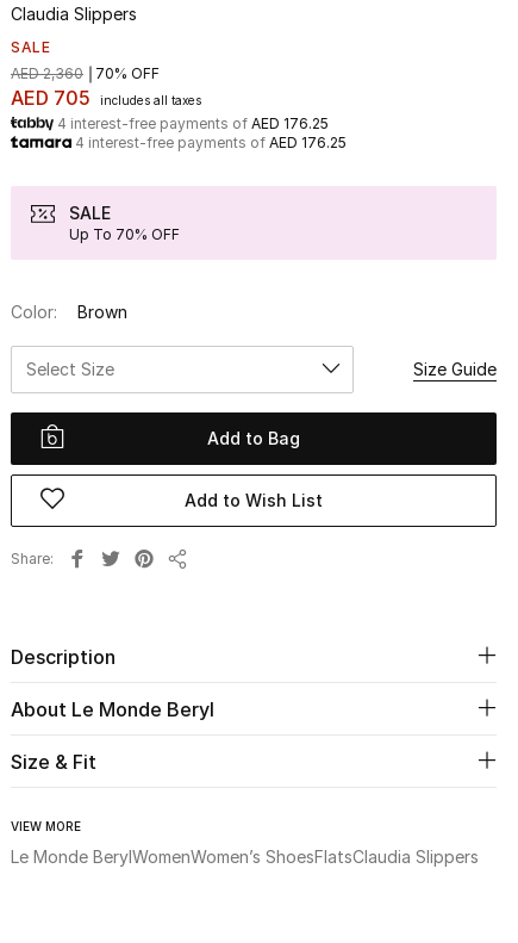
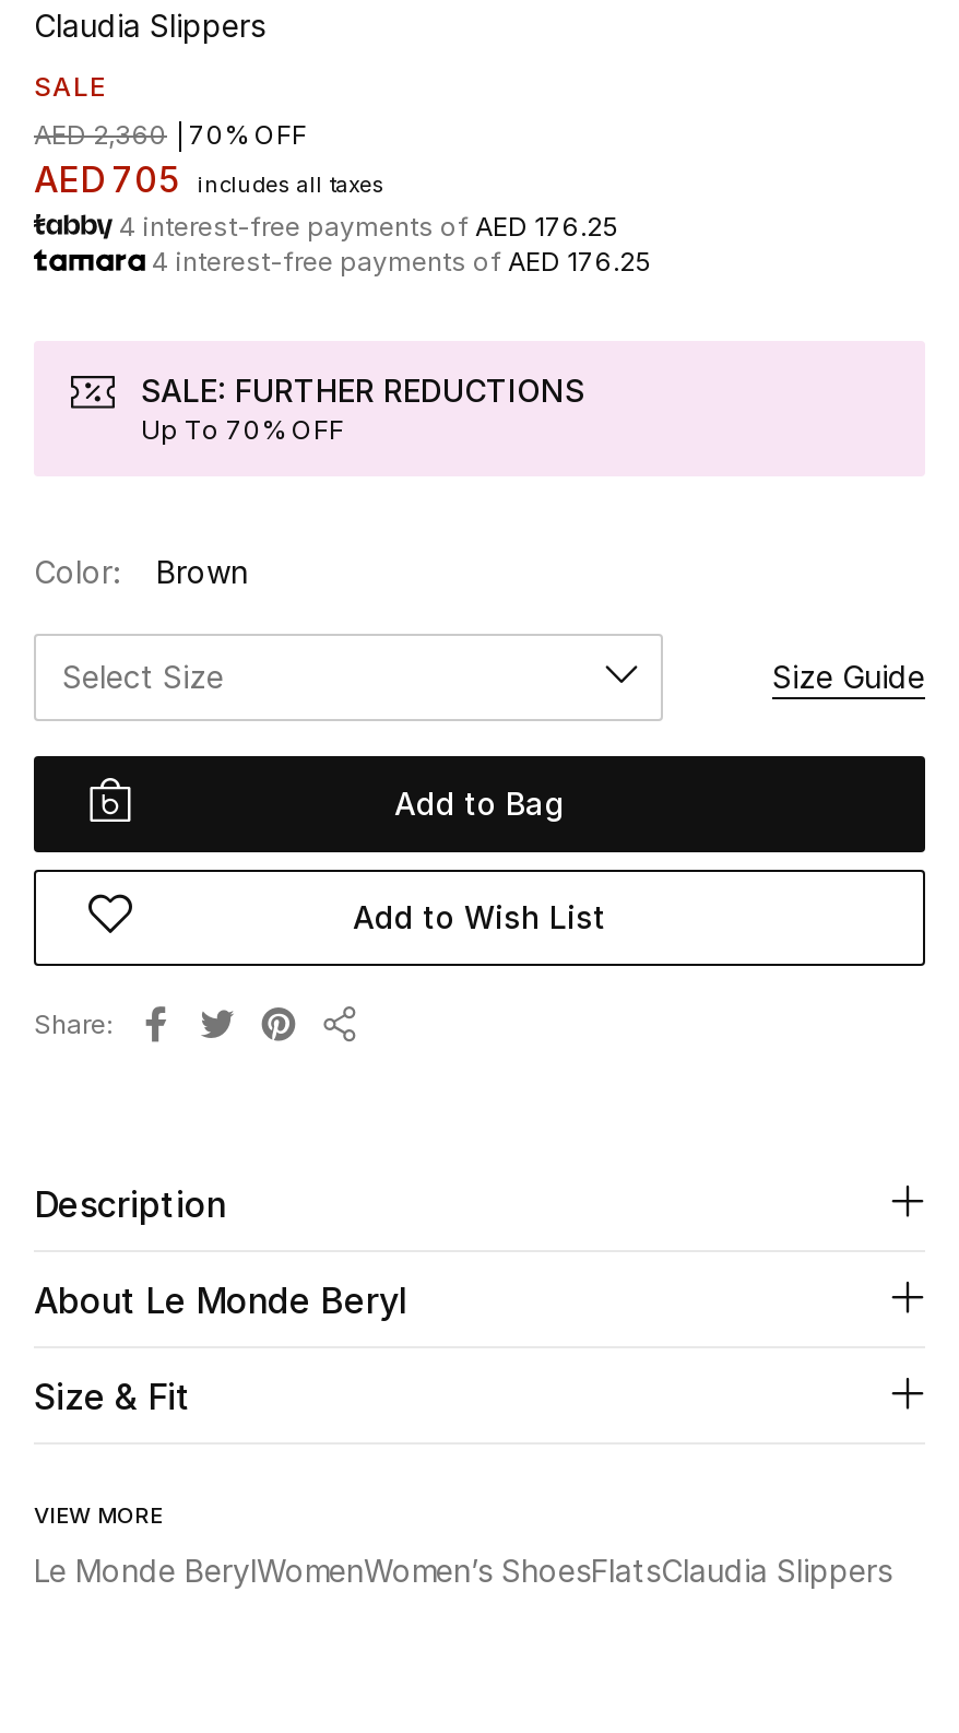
- SALE
+ SALE: FURTHER REDUCTIONS
